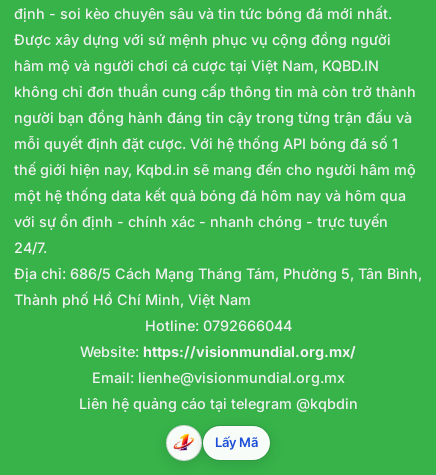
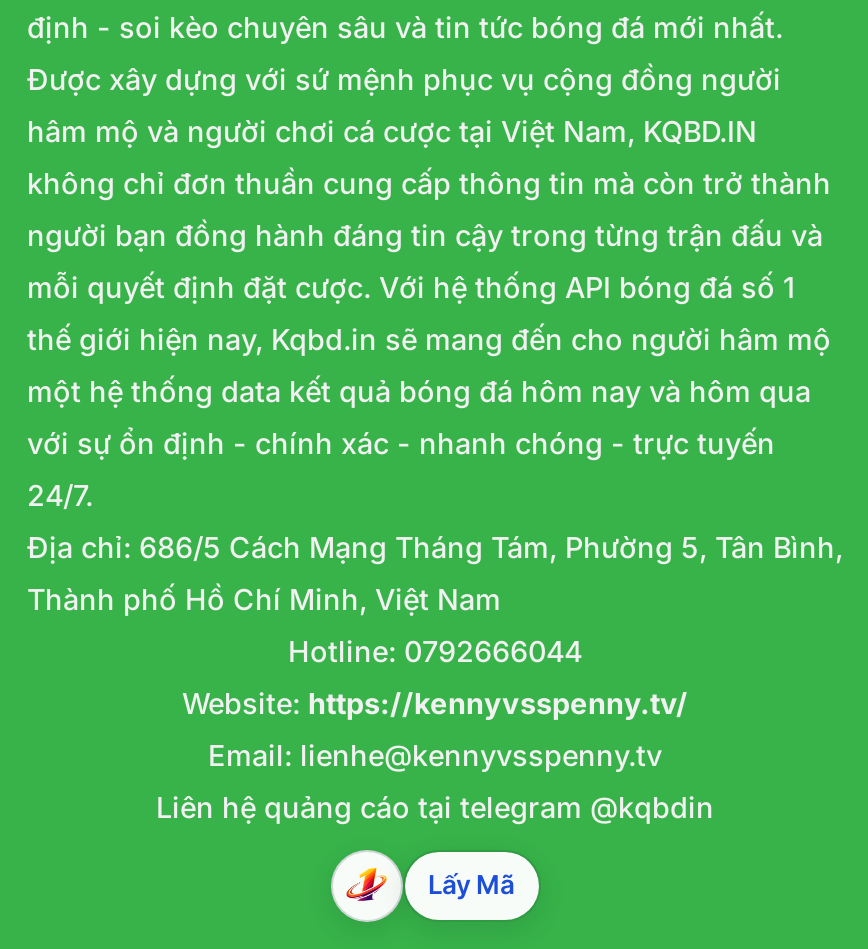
- Website: https://visionmundial.org.mx/
+ Website: https://kennyvsspenny.tv/

- Email: lienhe@visionmundial.org.mx
+ Email: lienhe@kennyvsspenny.tv
